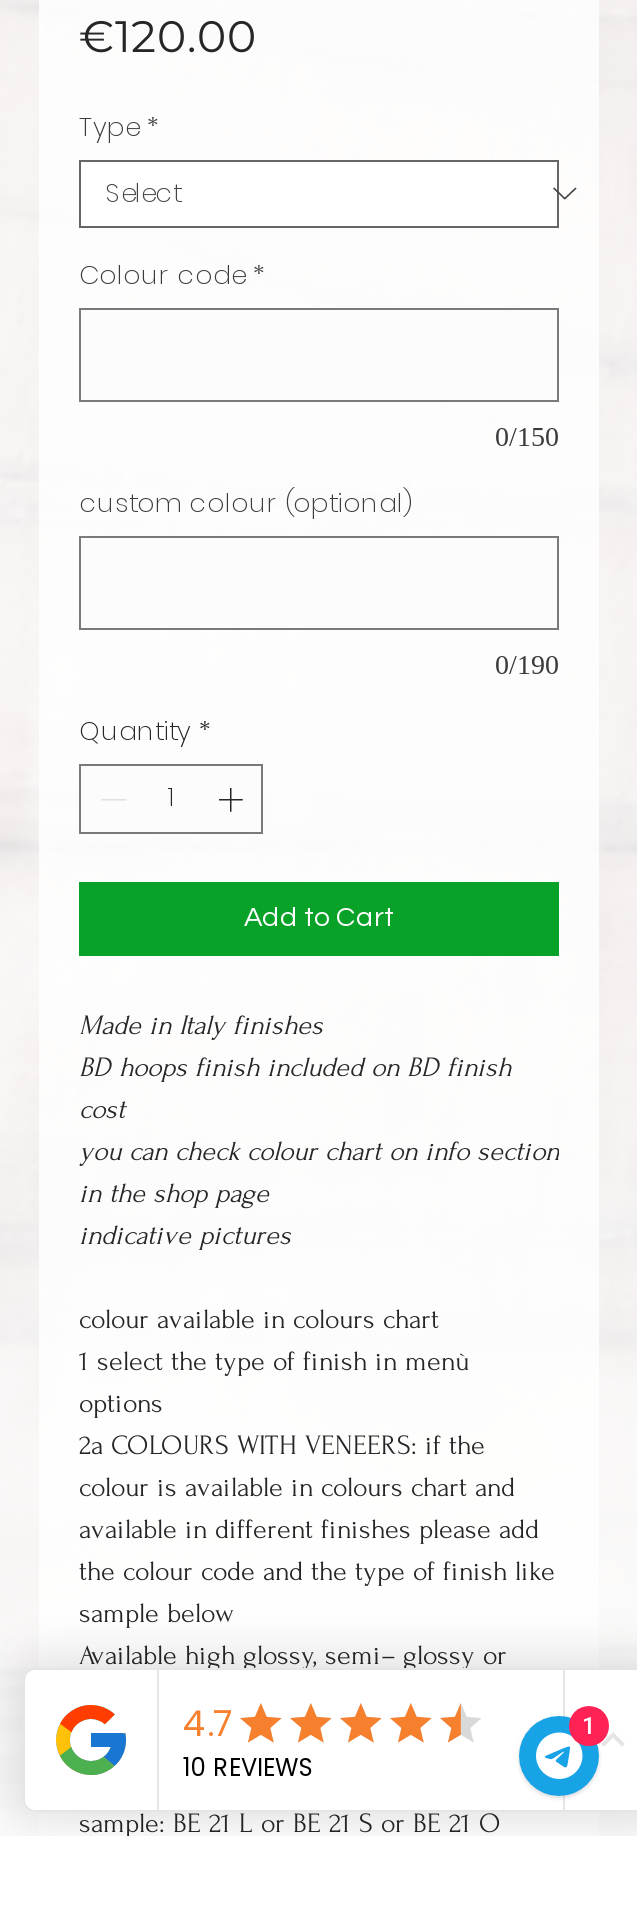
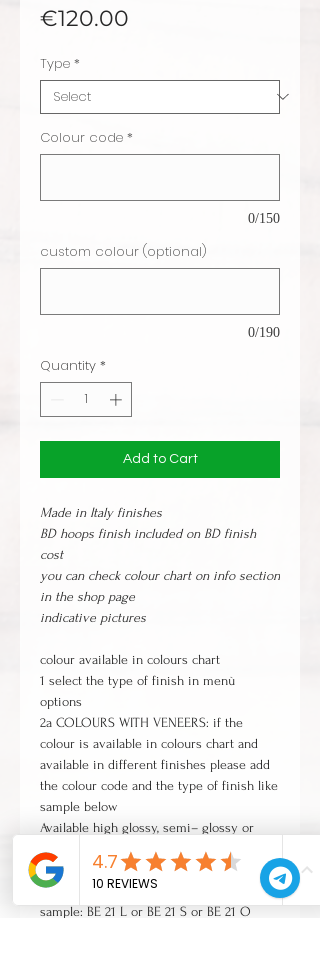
- 1
